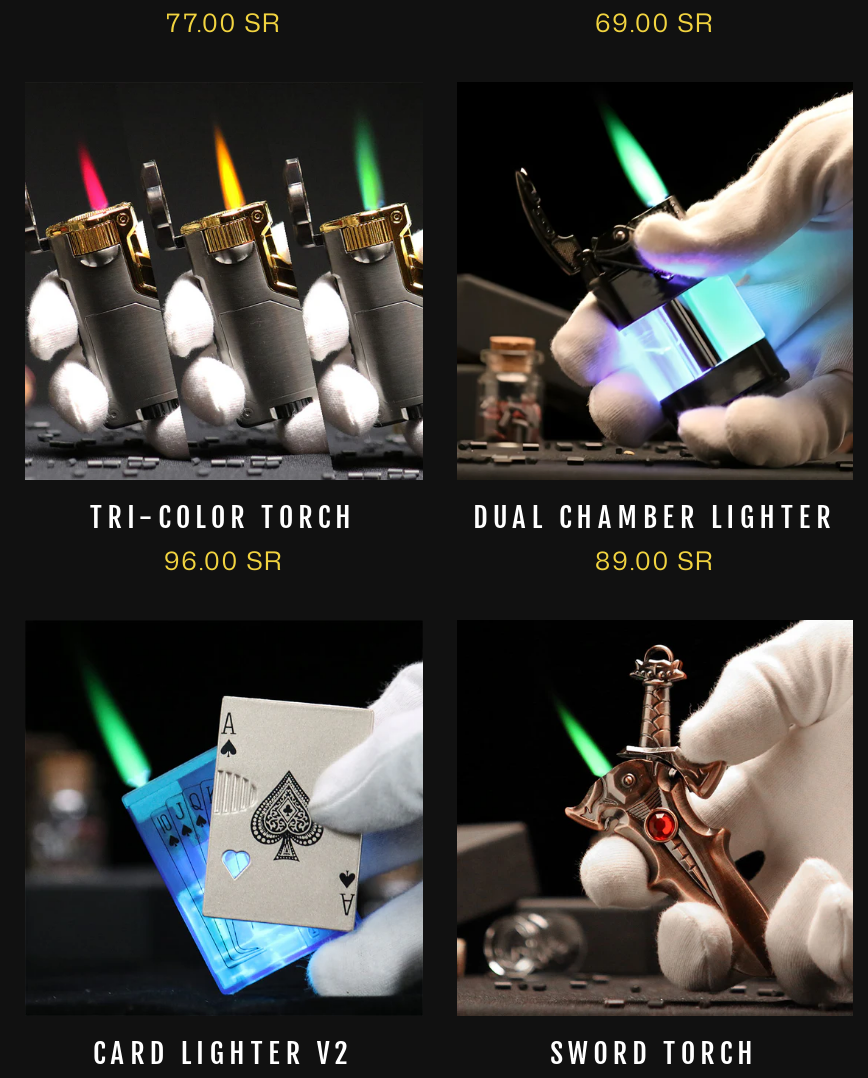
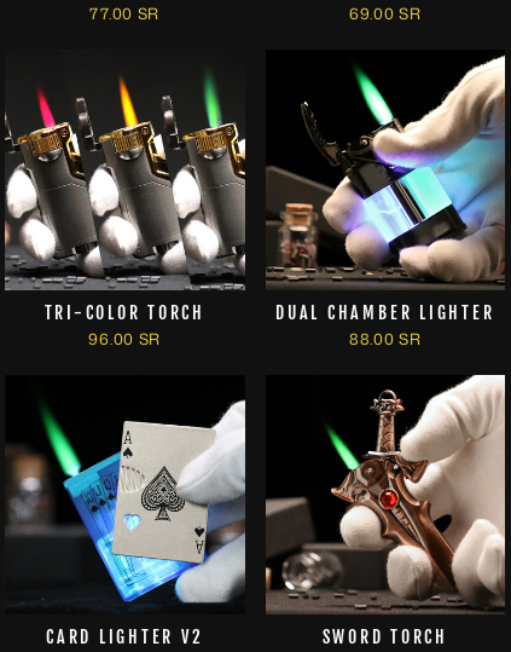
- 89.00 SR
+ 88.00 SR
